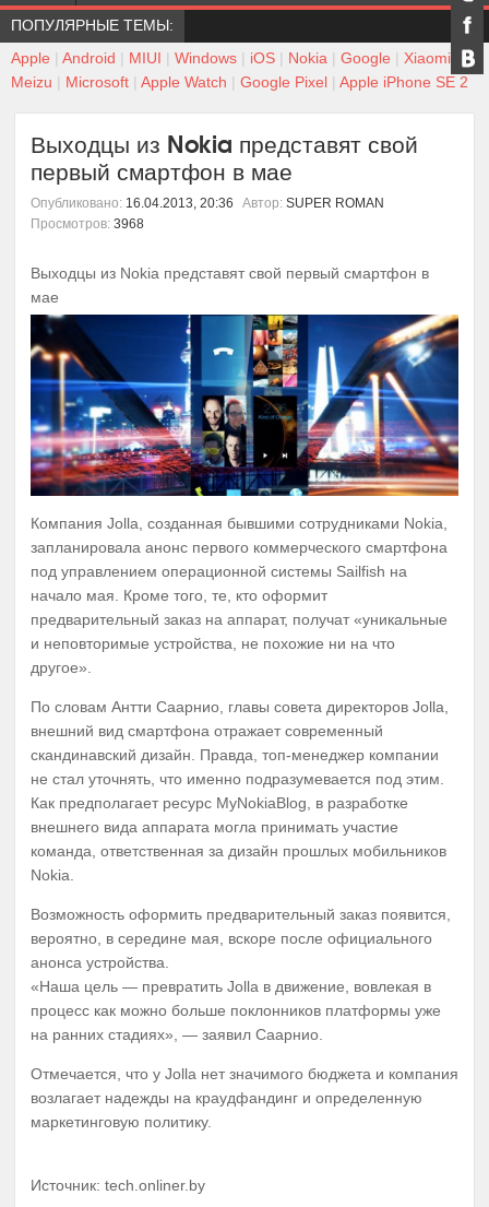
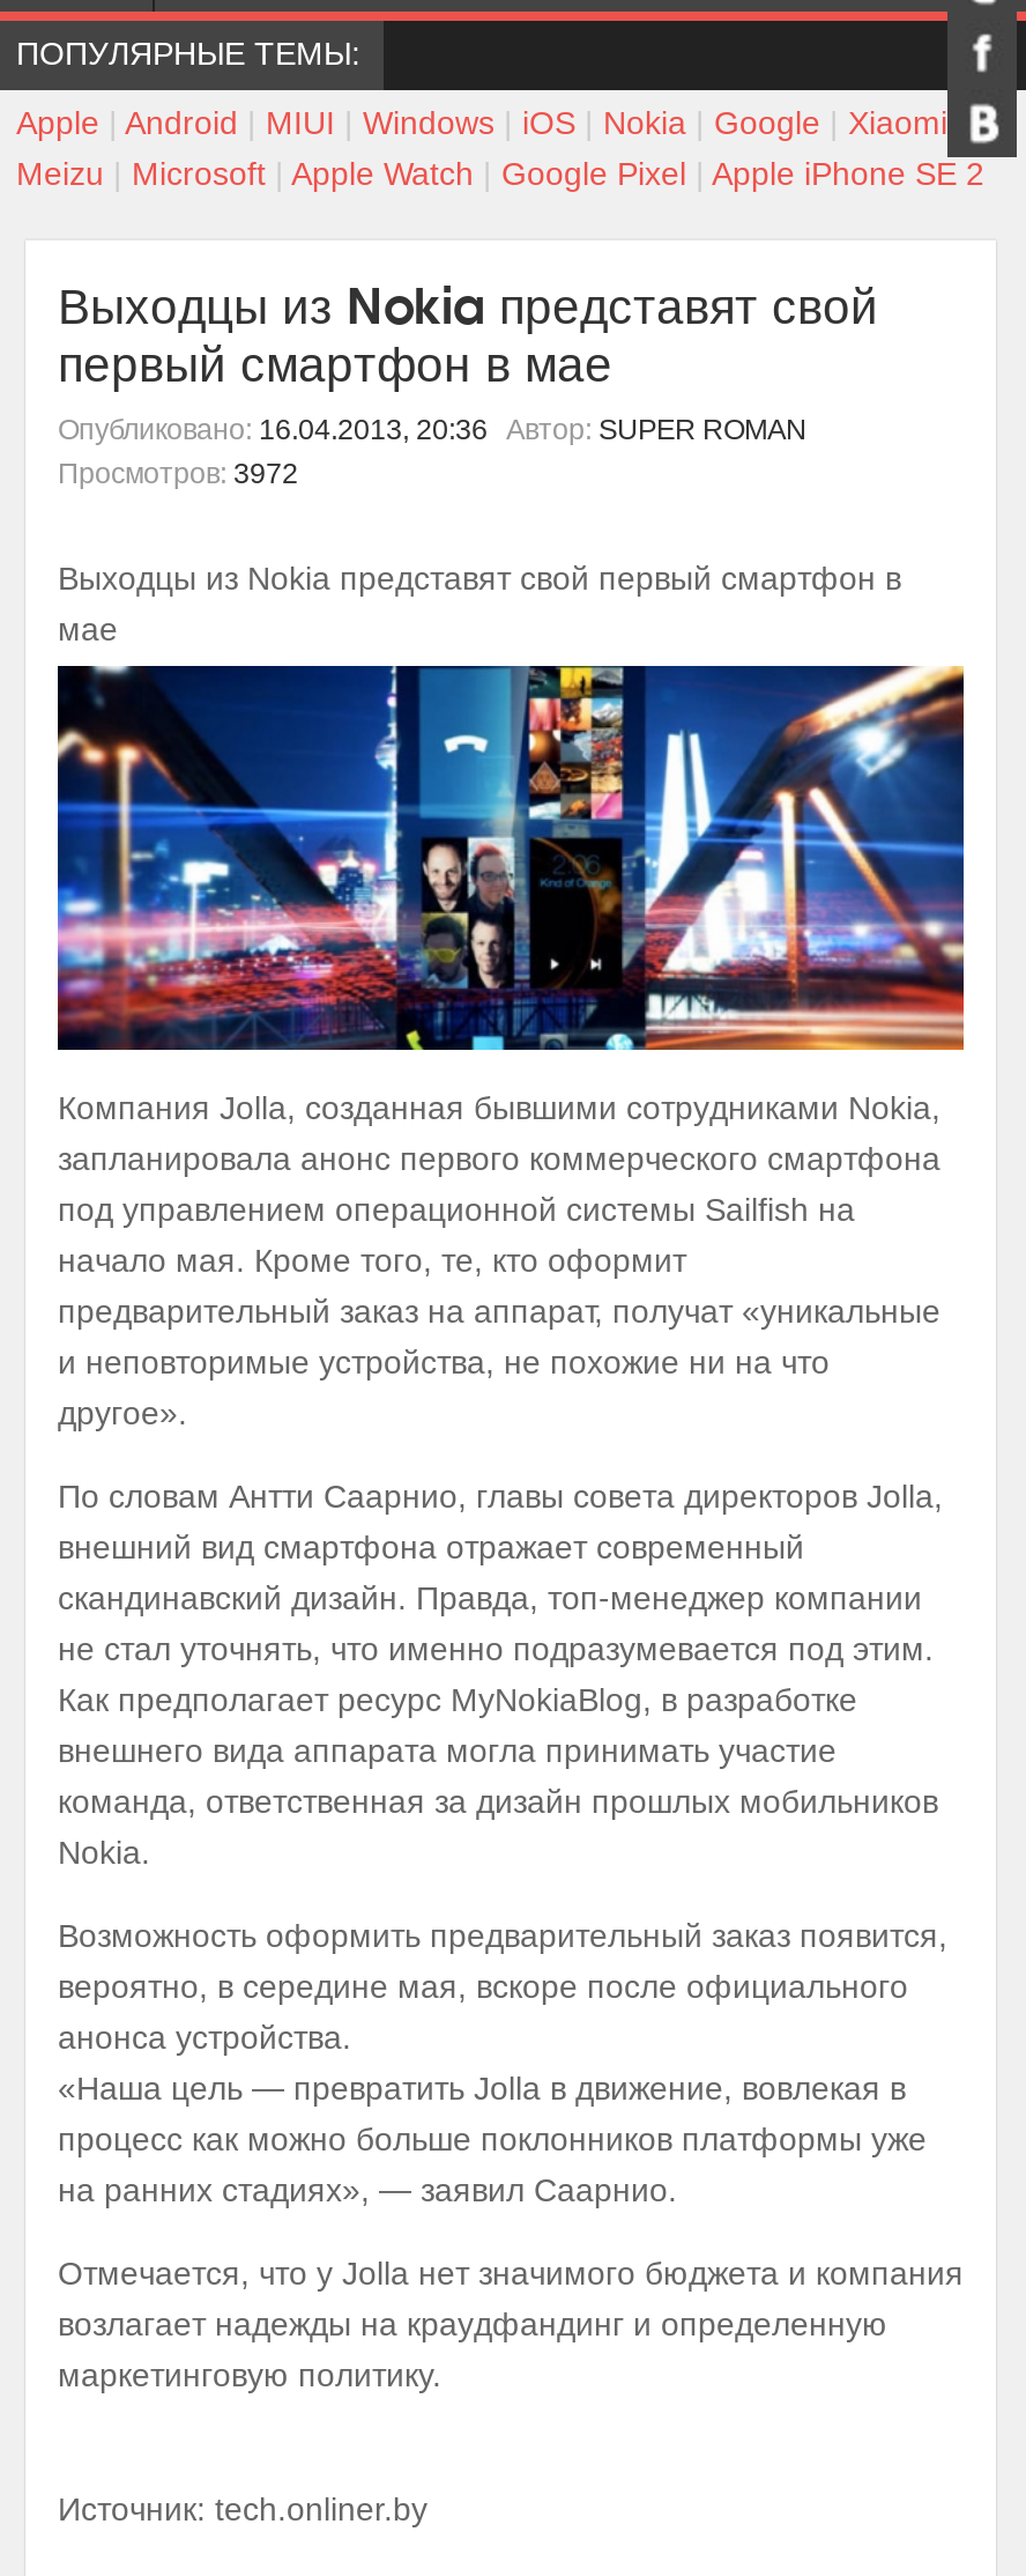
- Просмотров: 3968
+ Просмотров: 3972
